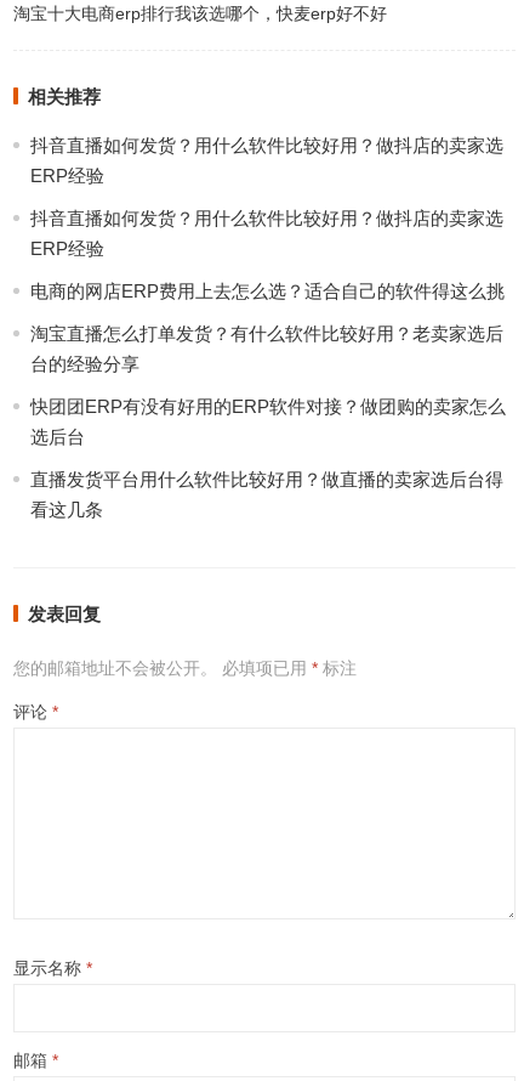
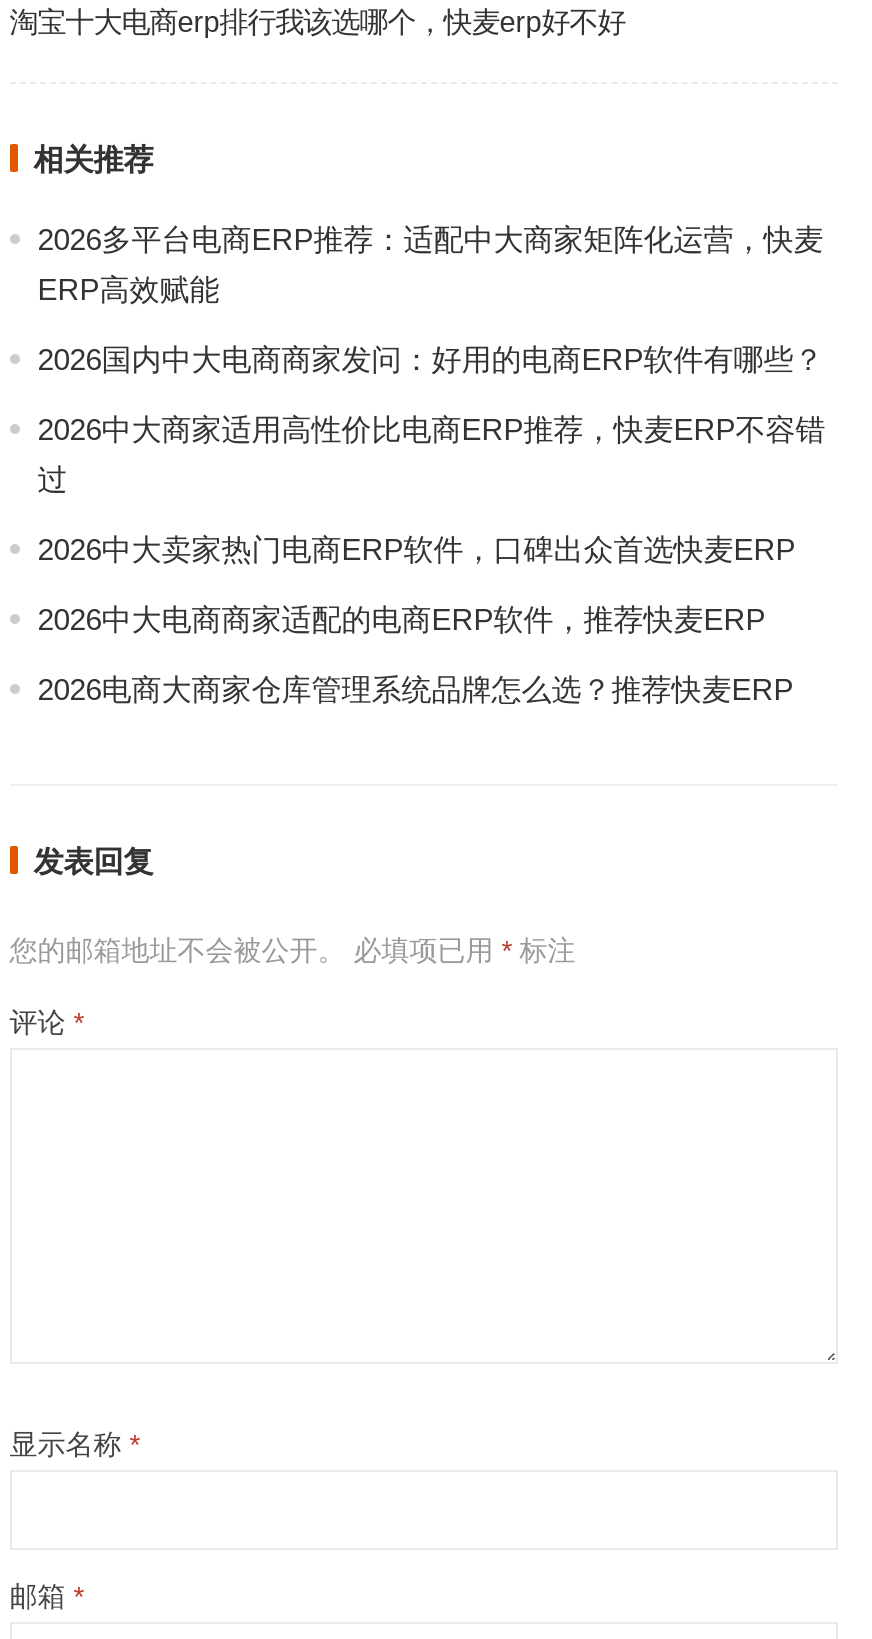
- 抖音直播如何发货？用什么软件比较好用？做抖店的卖家选
- ERP经验
- 抖音直播如何发货？用什么软件比较好用？做抖店的卖家选
- ERP经验
- 电商的网店ERP费用上去怎么选？适合自己的软件得这么挑
- 淘宝直播怎么打单发货？有什么软件比较好用？老卖家选后
- 台的经验分享
- 快团团ERP有没有好用的ERP软件对接？做团购的卖家怎么
- 选后台
- 直播发货平台用什么软件比较好用？做直播的卖家选后台得
- 看这几条
+ 2026多平台电商ERP推荐：适配中大商家矩阵化运营，快麦
+ ERP高效赋能
+ 2026国内中大电商商家发问：好用的电商ERP软件有哪些？
+ 2026中大商家适用高性价比电商ERP推荐，快麦ERP不容错
+ 过
+ 2026中大卖家热门电商ERP软件，口碑出众首选快麦ERP
+ 2026中大电商商家适配的电商ERP软件，推荐快麦ERP
+ 2026电商大商家仓库管理系统品牌怎么选？推荐快麦ERP
